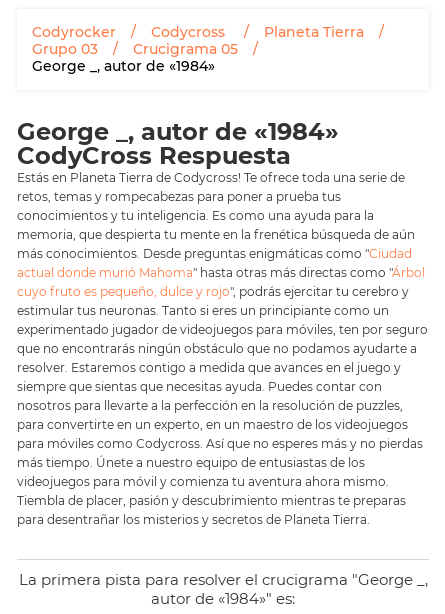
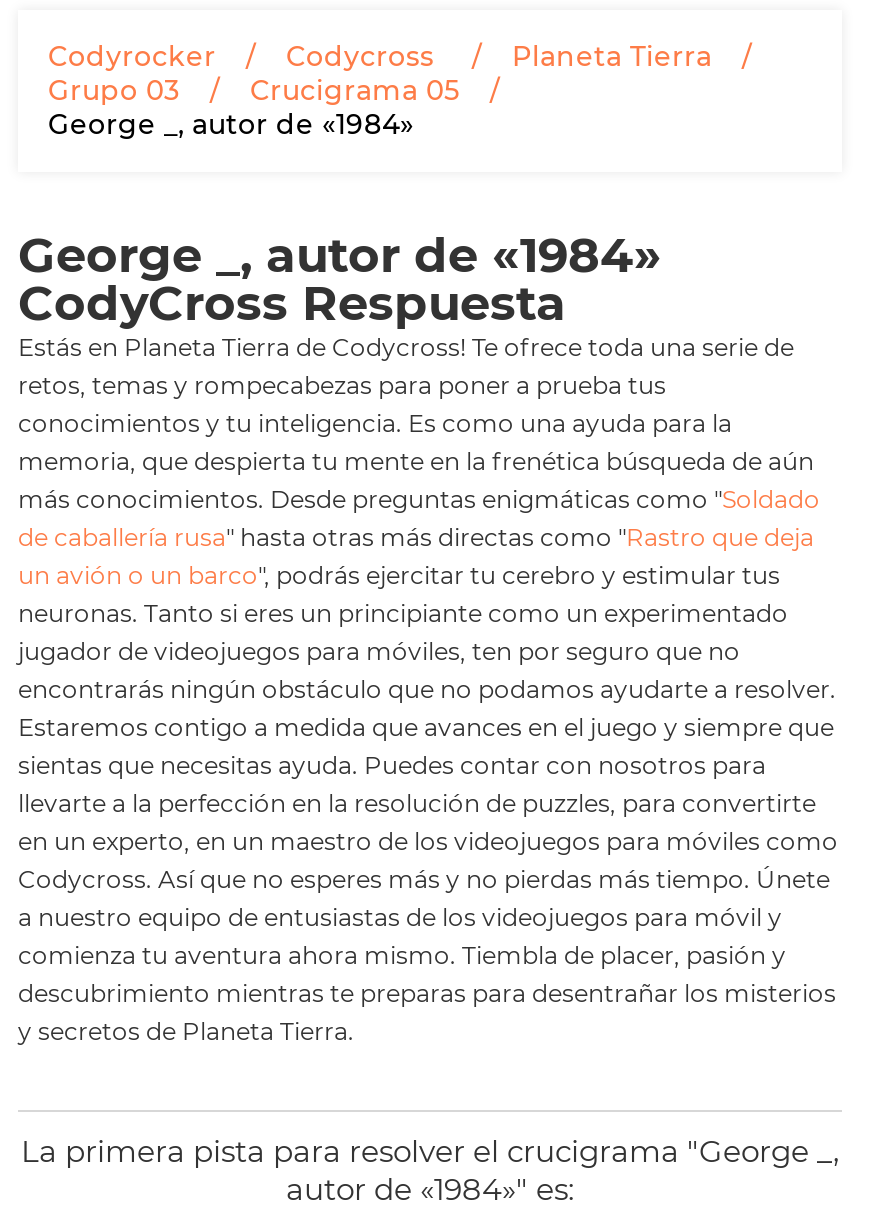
- más conocimientos. Desde preguntas enigmáticas como " Ciudad
- actual donde murió Mahoma" hasta otras más directas como " Árbol
- cuyo fruto es pequeño, dulce y rojo", podrás ejercitar tu cerebro y
- estimular tus neuronas. Tanto si eres un principiante como un
- experimentado jugador de videojuegos para móviles, ten por seguro
- que no encontrarás ningún obstáculo que no podamos ayudarte a
- resolver. Estaremos contigo a medida que avances en el juego y
- siempre que sientas que necesitas ayuda. Puedes contar con
- nosotros para llevarte a la perfección en la resolución de puzzles,
- para convertirte en un experto, en un maestro de los videojuegos
- para móviles como Codycross. Así que no esperes más y no pierdas
- más tiempo. Únete a nuestro equipo de entusiastas de los
- videojuegos para móvil y comienza tu aventura ahora mismo.
- Tiembla de placer, pasión y descubrimiento mientras te preparas
- para desentrañar los misterios y secretos de Planeta Tierra.
+ más conocimientos. Desde preguntas enigmáticas como " Soldado
+ de caballería rusa" hasta otras más directas como " Rastro que deja
+ un avión o un barco", podrás ejercitar tu cerebro y estimular tus
+ neuronas. Tanto si eres un principiante como un experimentado
+ jugador de videojuegos para móviles, ten por seguro que no
+ encontrarás ningún obstáculo que no podamos ayudarte a resolver.
+ Estaremos contigo a medida que avances en el juego y siempre que
+ sientas que necesitas ayuda. Puedes contar con nosotros para
+ llevarte a la perfección en la resolución de puzzles, para convertirte
+ en un experto, en un maestro de los videojuegos para móviles como
+ Codycross. Así que no esperes más y no pierdas más tiempo. Únete
+ a nuestro equipo de entusiastas de los videojuegos para móvil y
+ comienza tu aventura ahora mismo. Tiembla de placer, pasión y
+ descubrimiento mientras te preparas para desentrañar los misterios
+ y secretos de Planeta Tierra.
